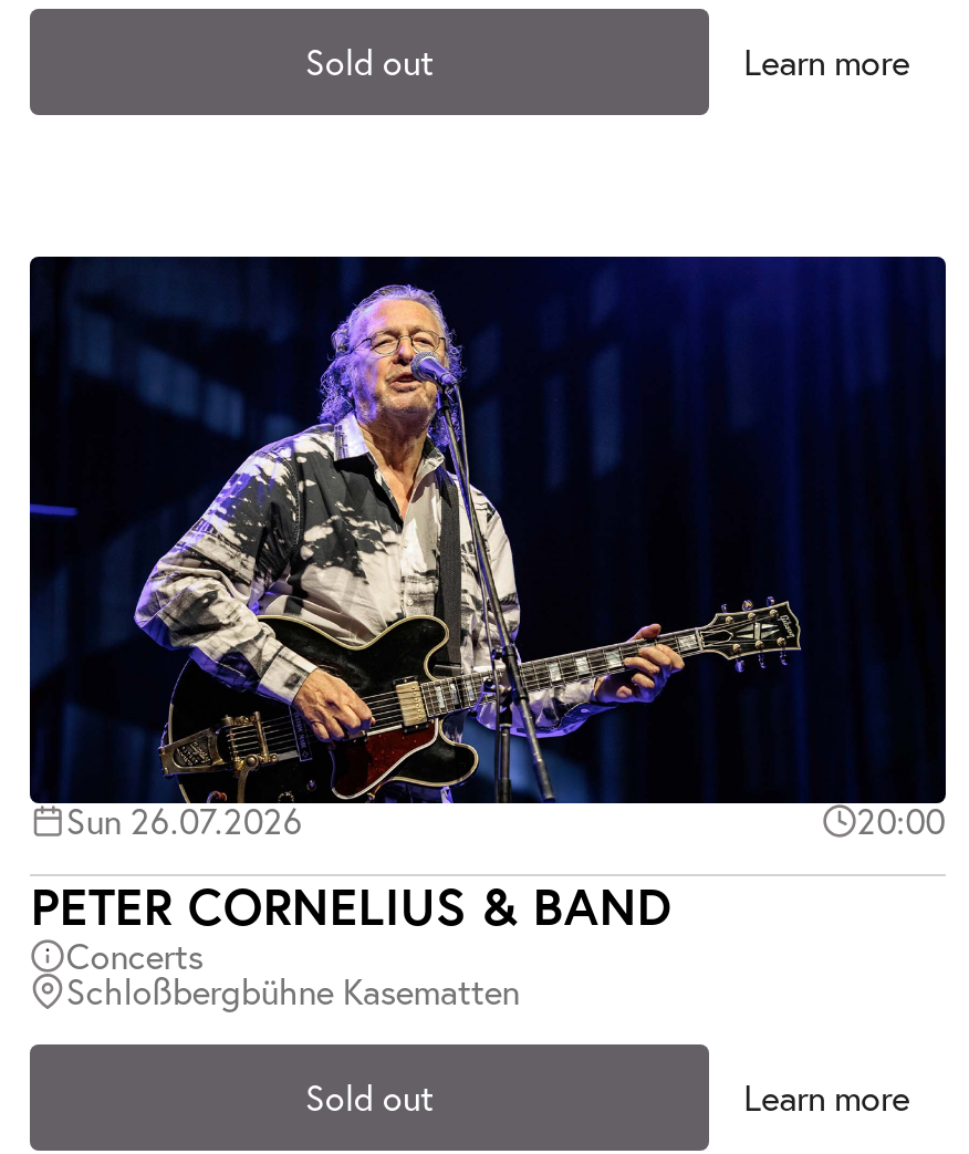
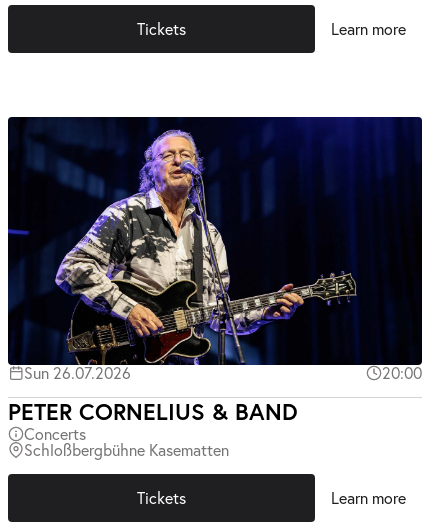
- Sold out
+ Tickets

- Sold out
+ Tickets
